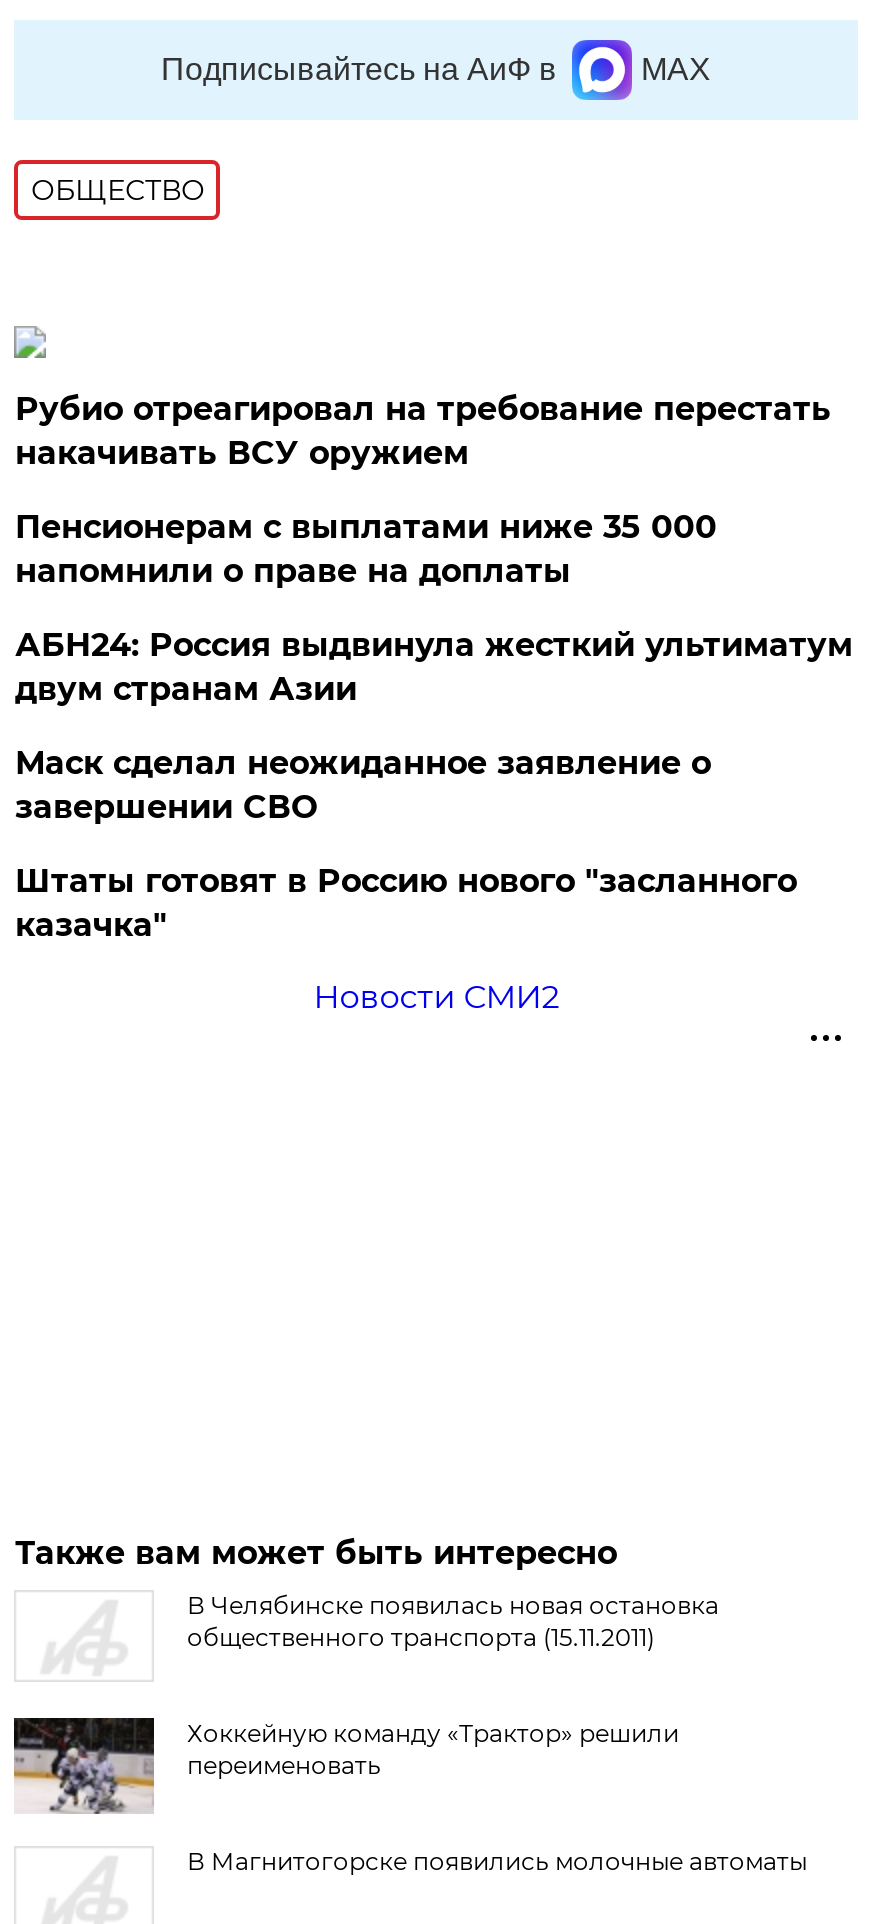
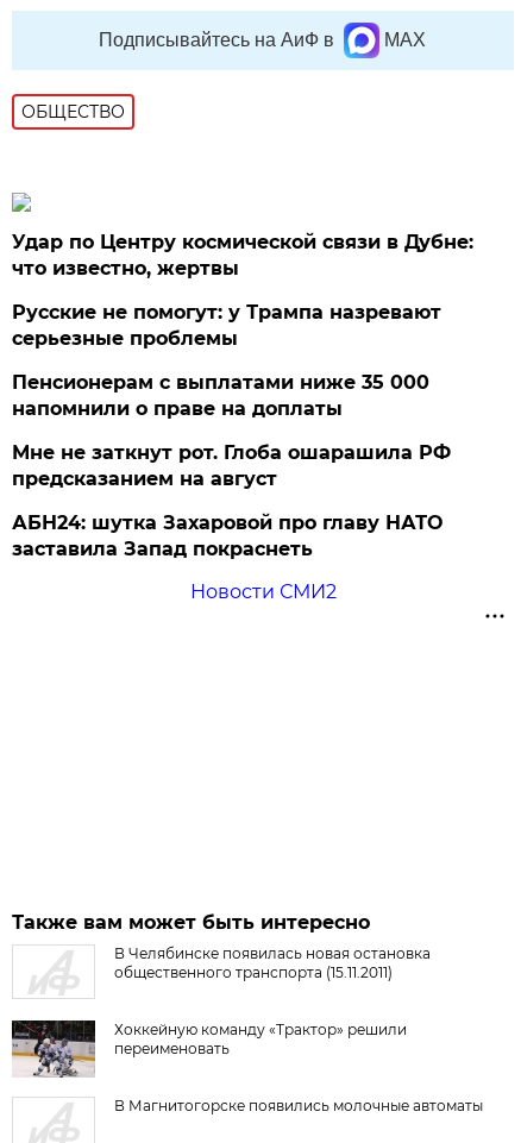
- Рубио отреагировал на требование перестать
- накачивать ВСУ оружием
+ Удар по Центру космической связи в Дубне:
+ что известно, жертвы
+ Русские не помогут: у Трампа назревают
+ серьезные проблемы

moved down: Пенсионерам с выплатами ниже 35 000 | напомнили о праве на доплаты

- АБН24: Россия выдвинула жесткий ультиматум
- двум странам Азии
- Маск сделал неожиданное заявление о
- завершении СВО
- Штаты готовят в Россию нового "засланного
- казачка"
+ Мне не заткнут рот. Глоба ошарашила РФ
+ предсказанием на август
+ АБН24: шутка Захаровой про главу НАТО
+ заставила Запад покраснеть
